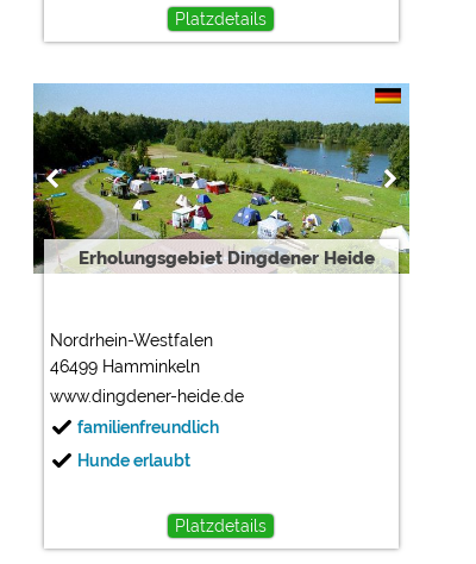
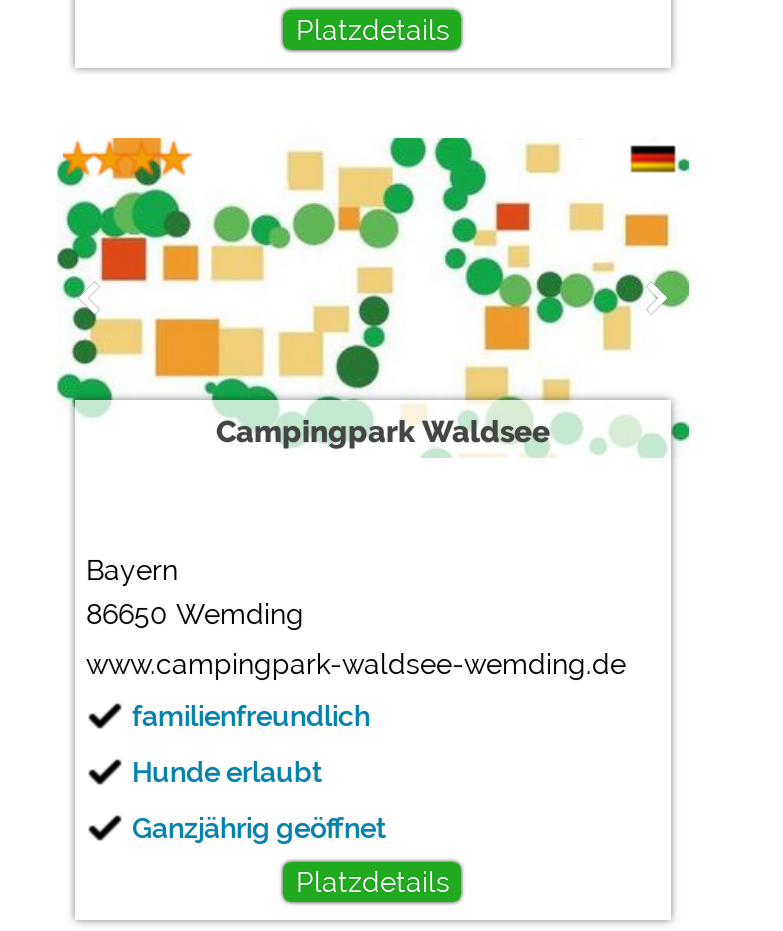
- [image]
- Erholungsgebiet Dingdener Heide
+ [image]
+ Campingpark Waldsee

- Nordrhein-Westfalen
- 46499 Hamminkeln
+ Bayern
+ 86650 Wemding

- www.dingdener-heide.de
+ www.campingpark-waldsee-wemding.de

+ Ganzjährig geöffnet
